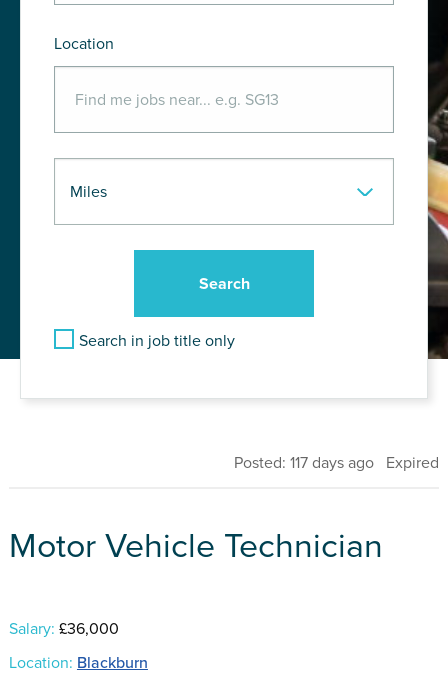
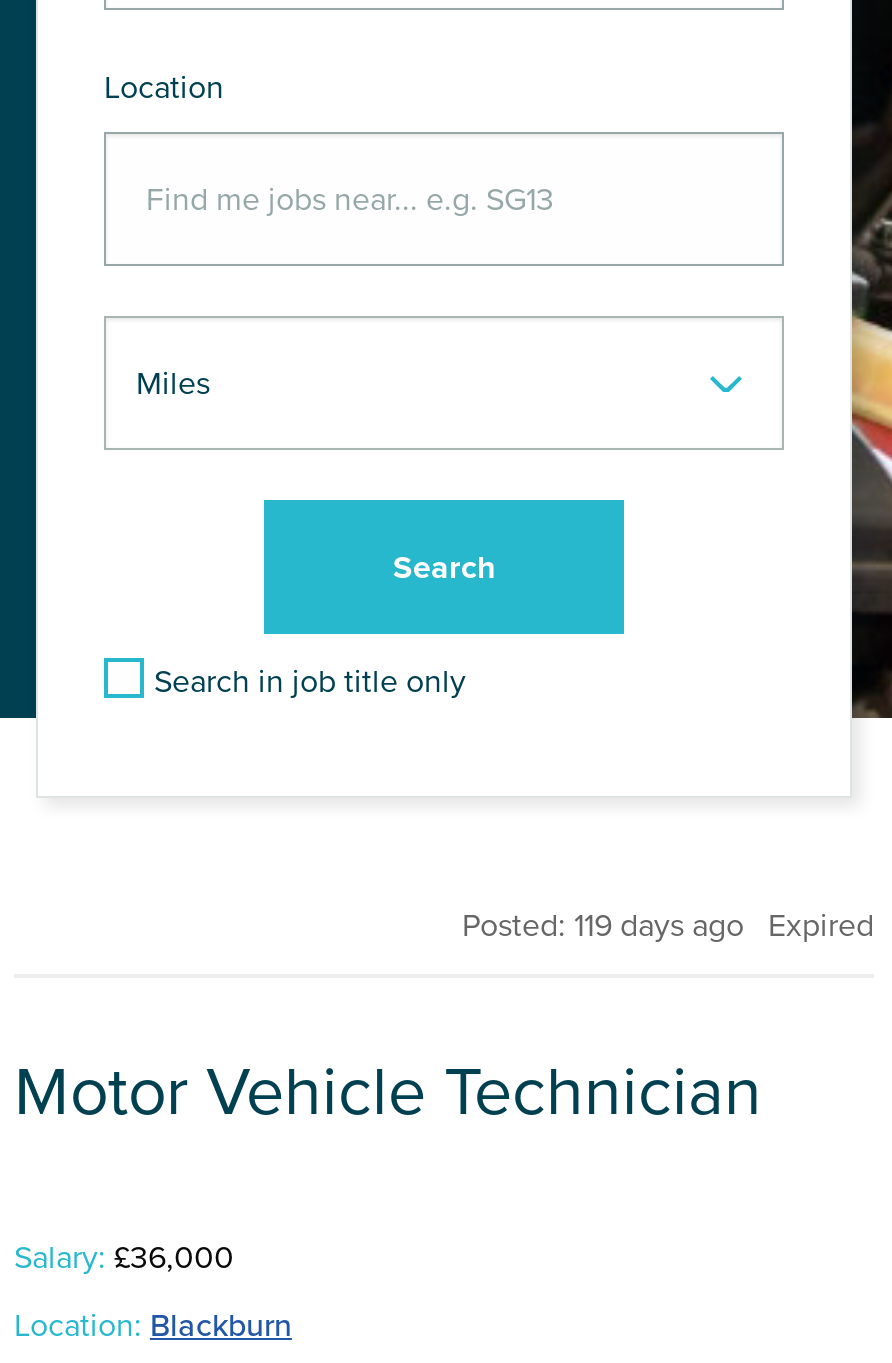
- Posted: 117 days ago Expired
+ Posted: 119 days ago Expired
